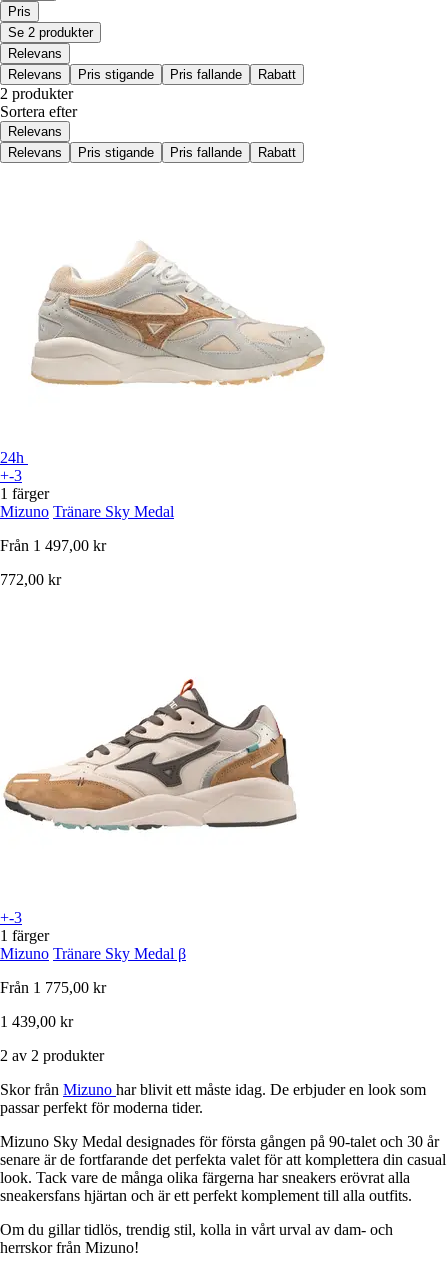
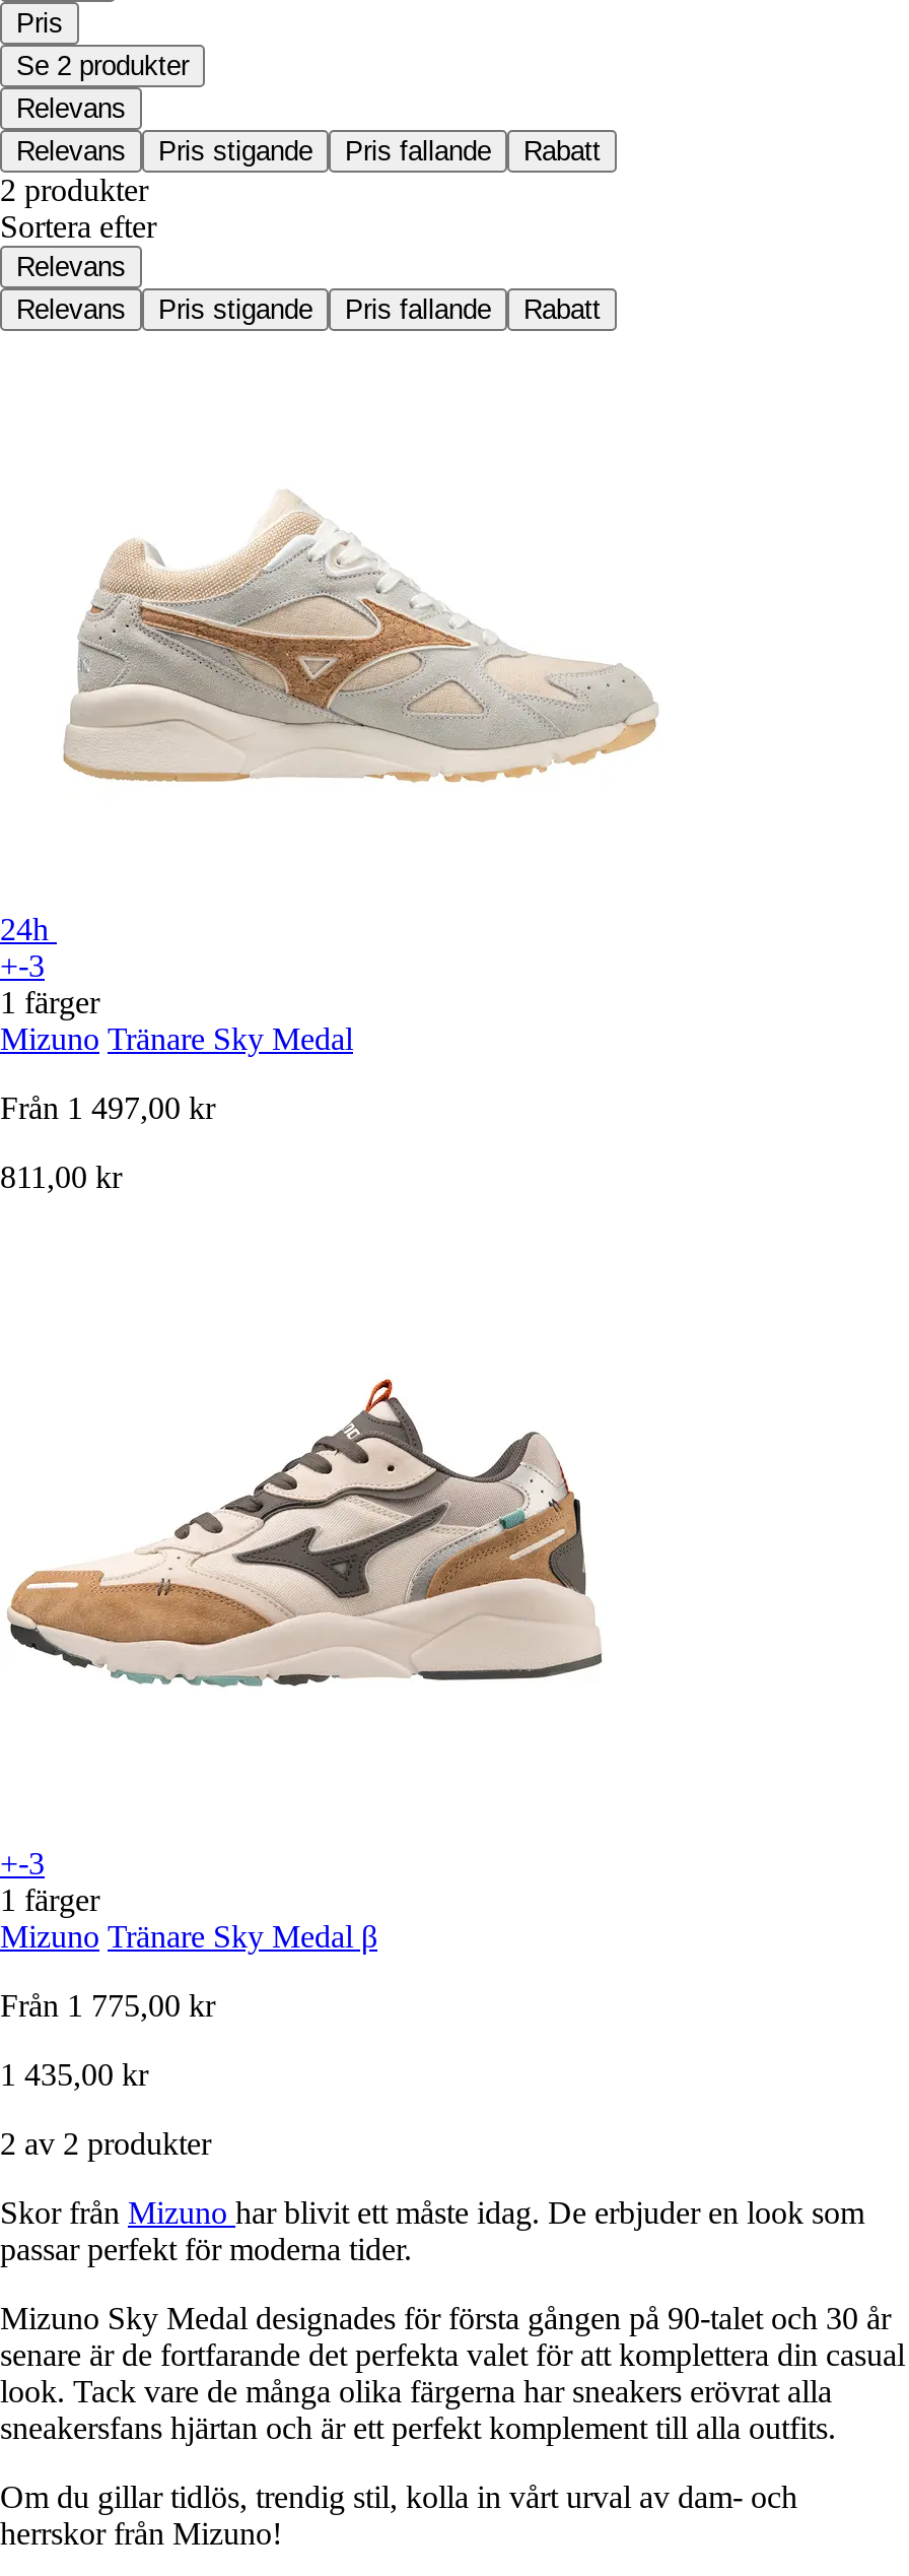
- 772,00 kr
+ 811,00 kr

- 1 439,00 kr
+ 1 435,00 kr
